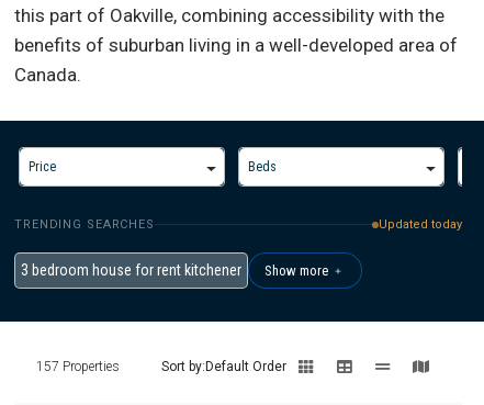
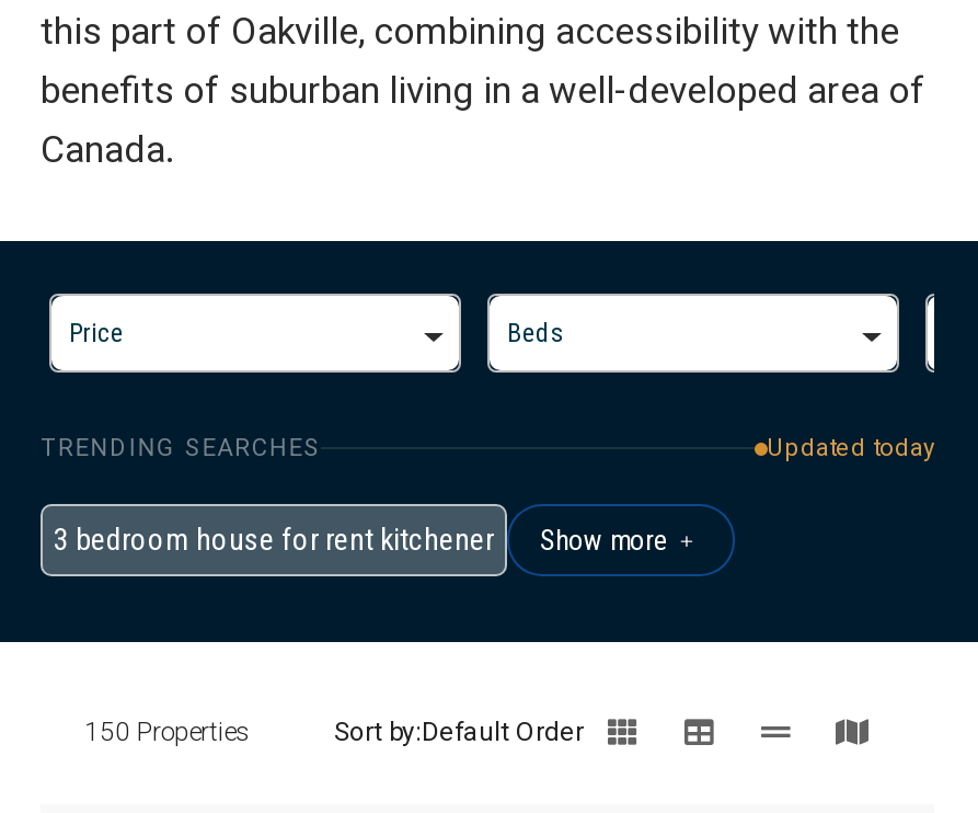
- 157 Properties
+ 150 Properties
